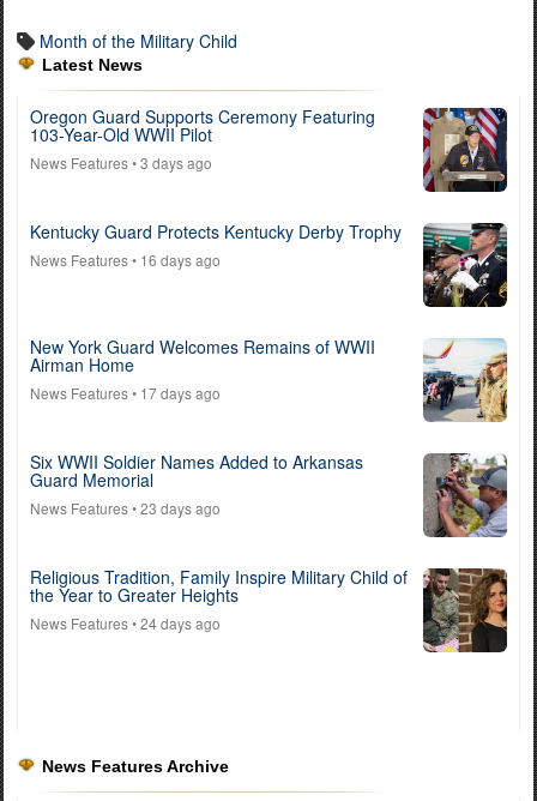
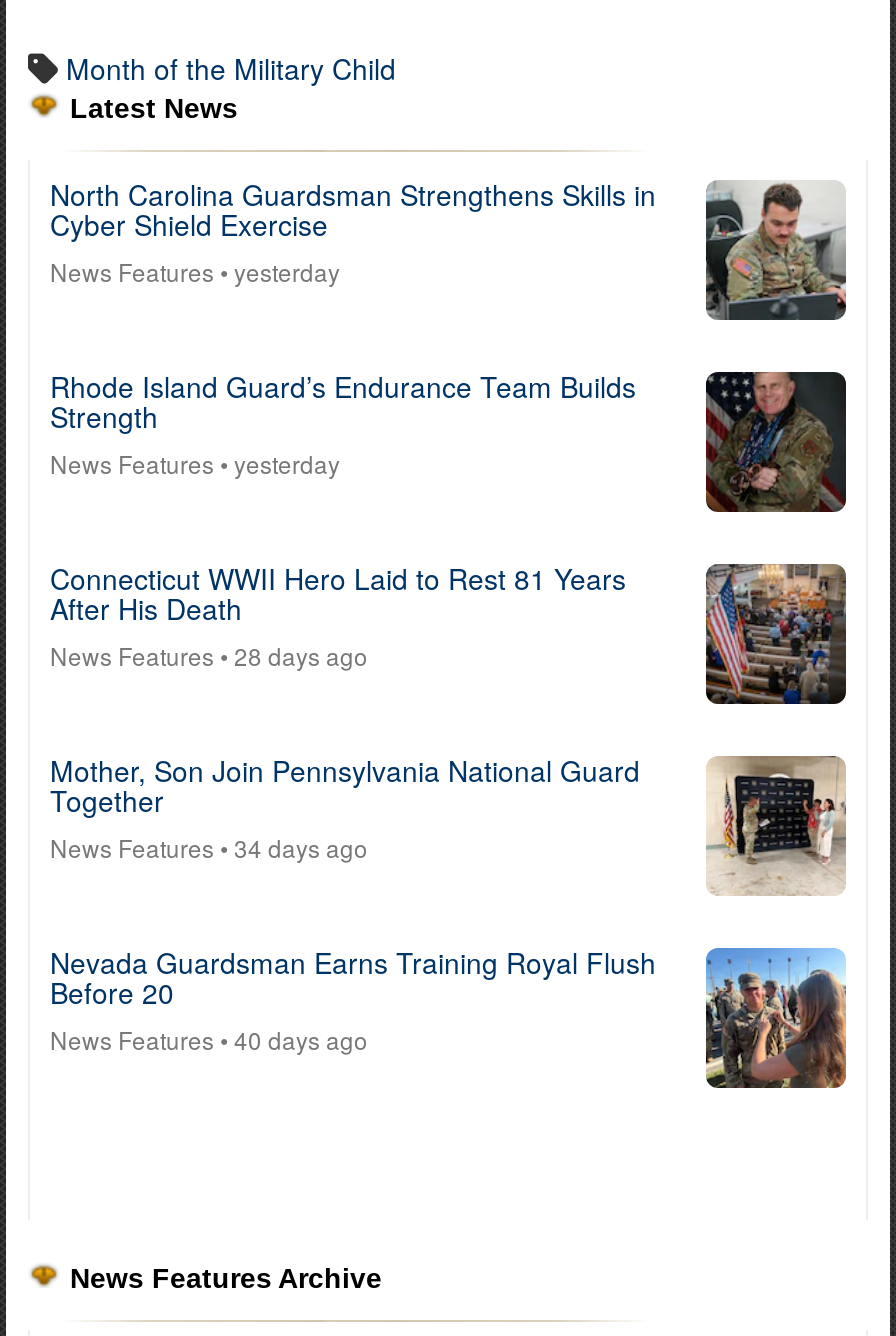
- [image]
- Oregon Guard Supports Ceremony Featuring
- 103-Year-Old WWII Pilot
- News Features • 3 days ago
+ [image]
+ North Carolina Guardsman Strengthens Skills in
+ Cyber Shield Exercise
+ News Features • yesterday

- [image]
- Kentucky Guard Protects Kentucky Derby Trophy
- News Features • 16 days ago
+ [image]
+ Rhode Island Guard’s Endurance Team Builds
+ Strength
+ News Features • yesterday

- [image]
- New York Guard Welcomes Remains of WWII
- Airman Home
- News Features • 17 days ago
+ [image]
+ Connecticut WWII Hero Laid to Rest 81 Years
+ After His Death
+ News Features • 28 days ago

- Six WWII Soldier Names Added to Arkansas
- Guard Memorial
- News Features • 23 days ago
+ Mother, Son Join Pennsylvania National Guard
+ Together
+ News Features • 34 days ago

- [image]
+ [image]

- [image]
- Religious Tradition, Family Inspire Military Child of
- the Year to Greater Heights
- News Features • 24 days ago
+ [image]
+ Nevada Guardsman Earns Training Royal Flush
+ Before 20
+ News Features • 40 days ago
